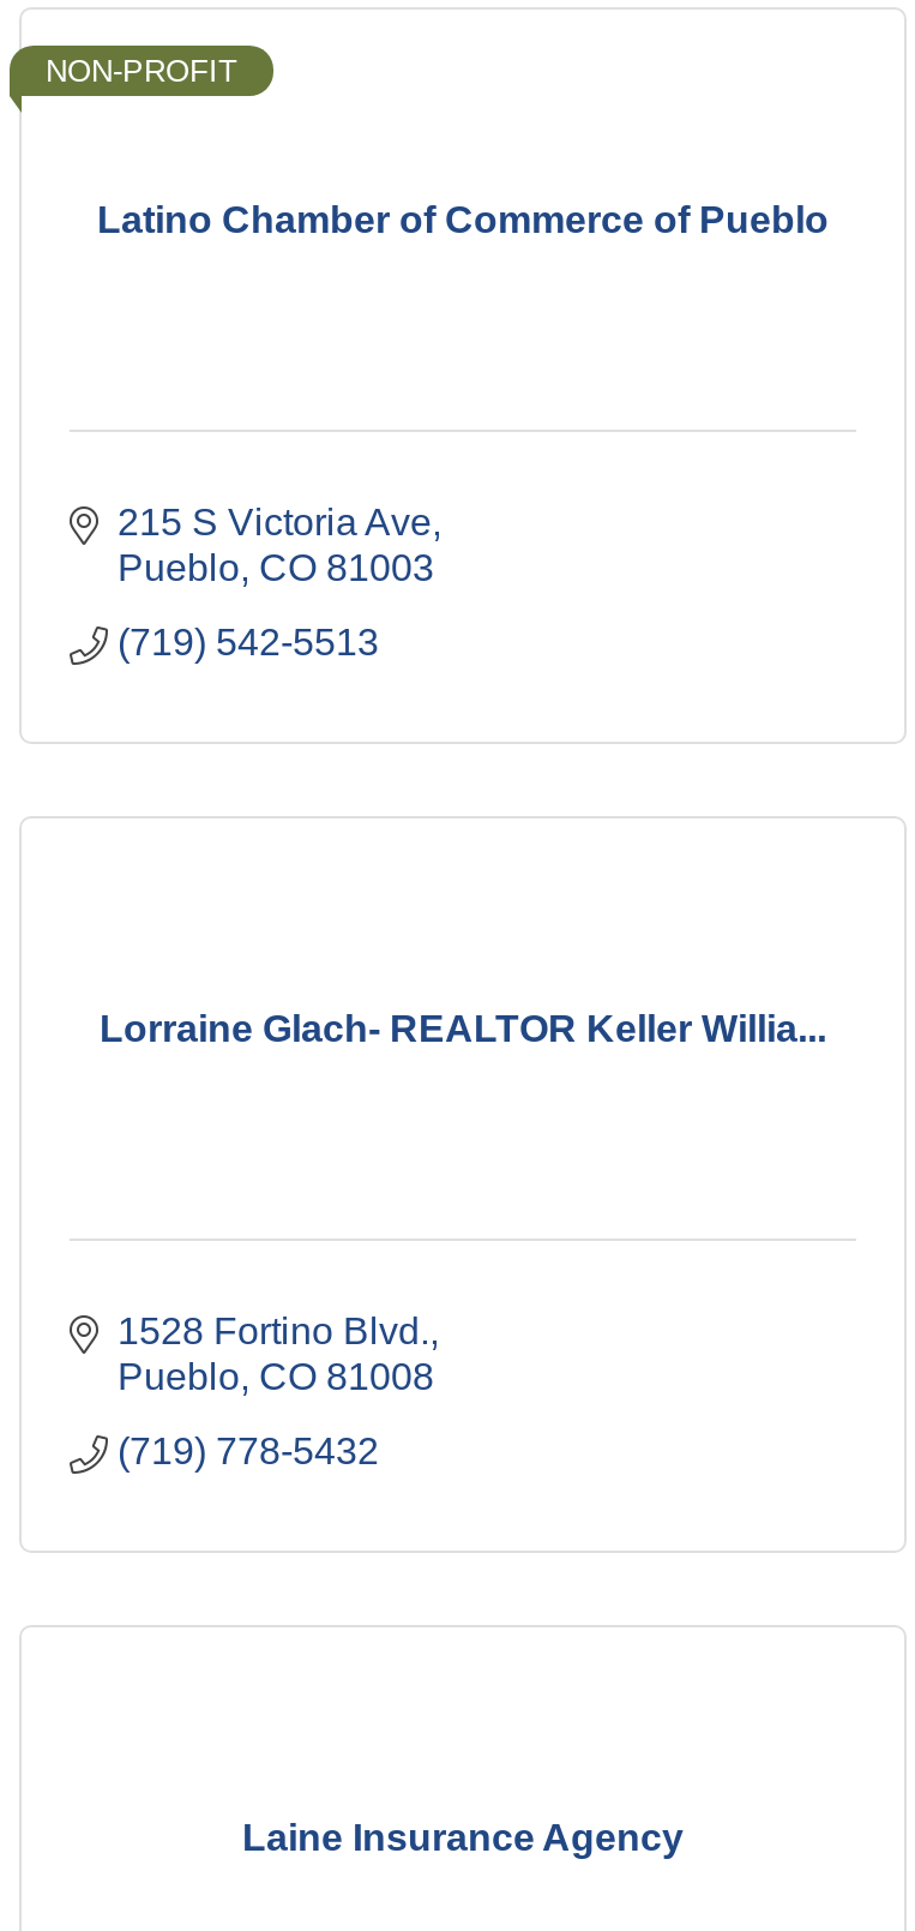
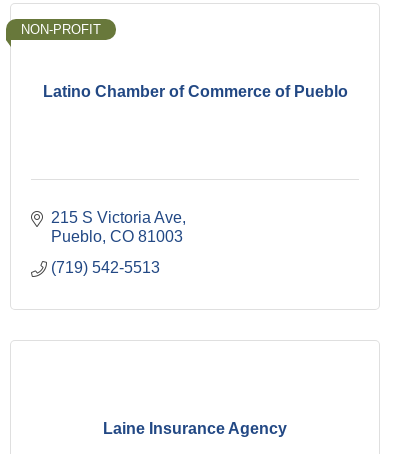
- Lorraine Glach- REALTOR Keller Willia...

- 1528 Fortino Blvd.
- Pueblo CO 81008
- (719) 778-5432
